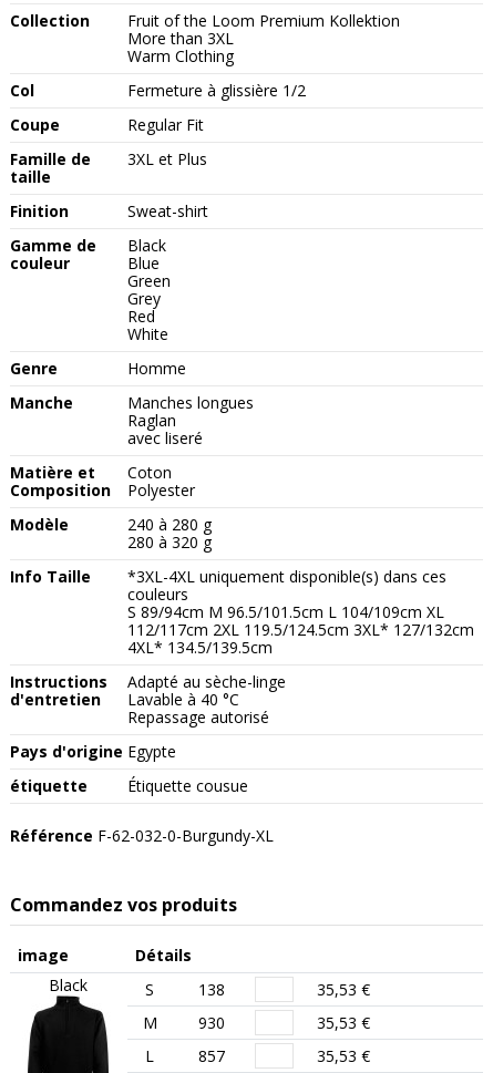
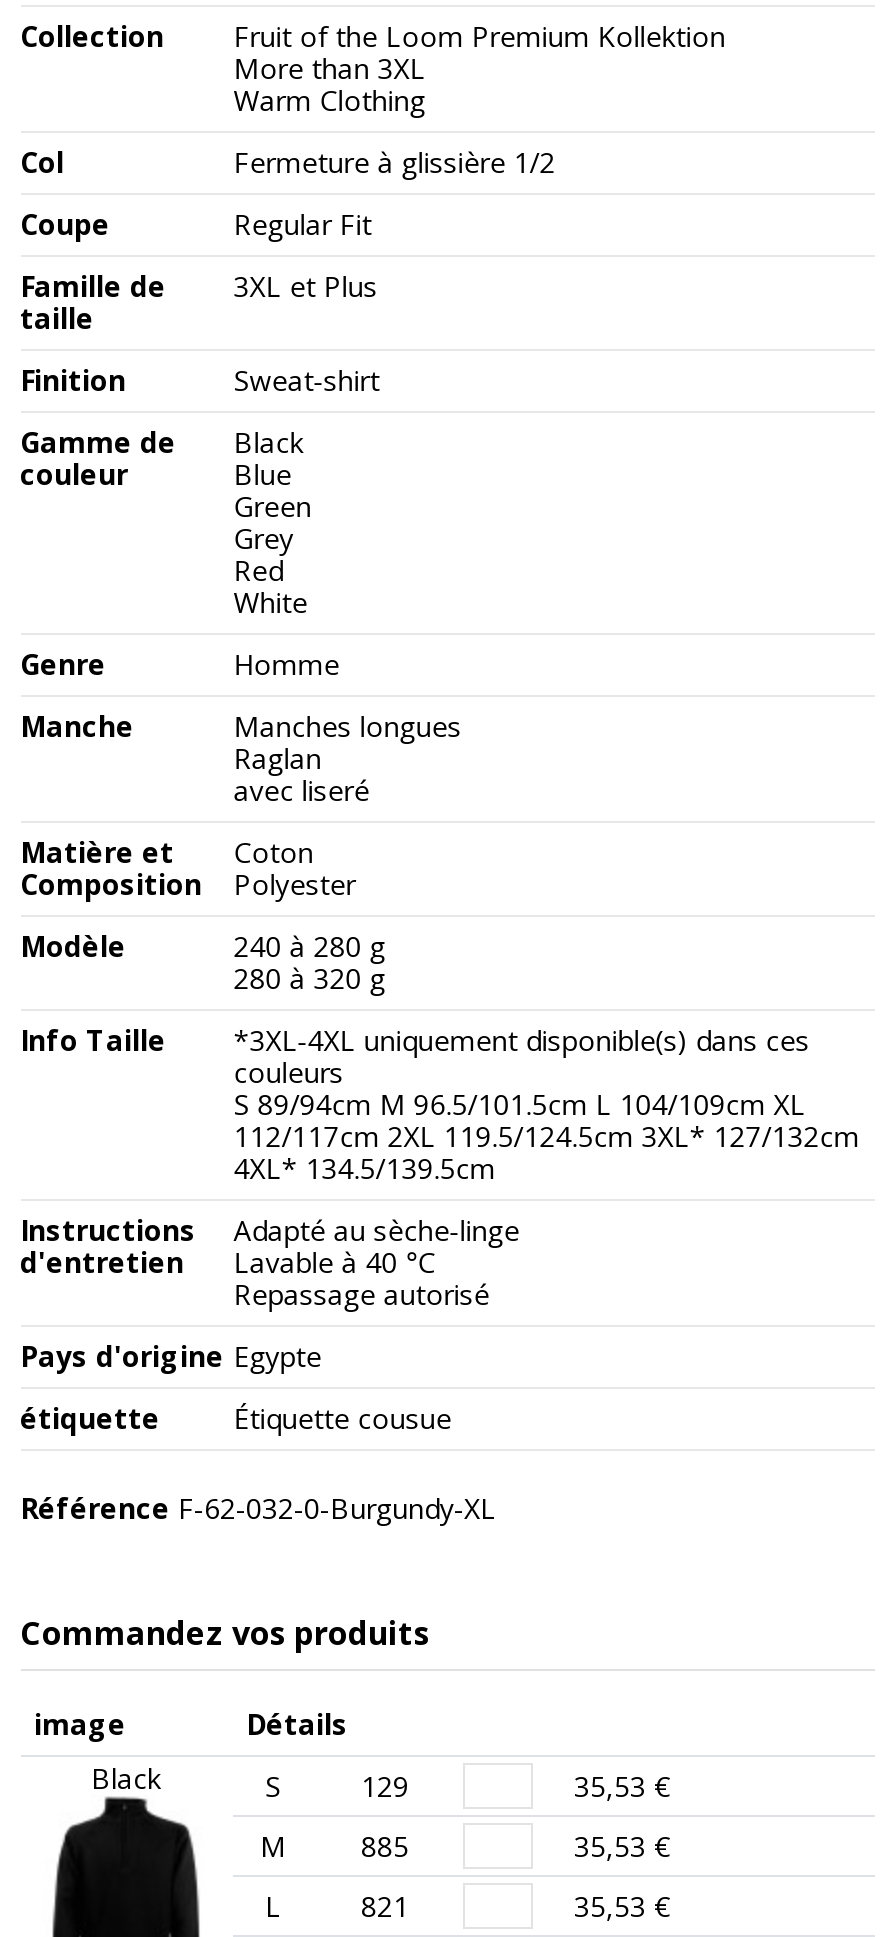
- 138
+ 129

- M 930
+ M 885

- 857
+ 821
